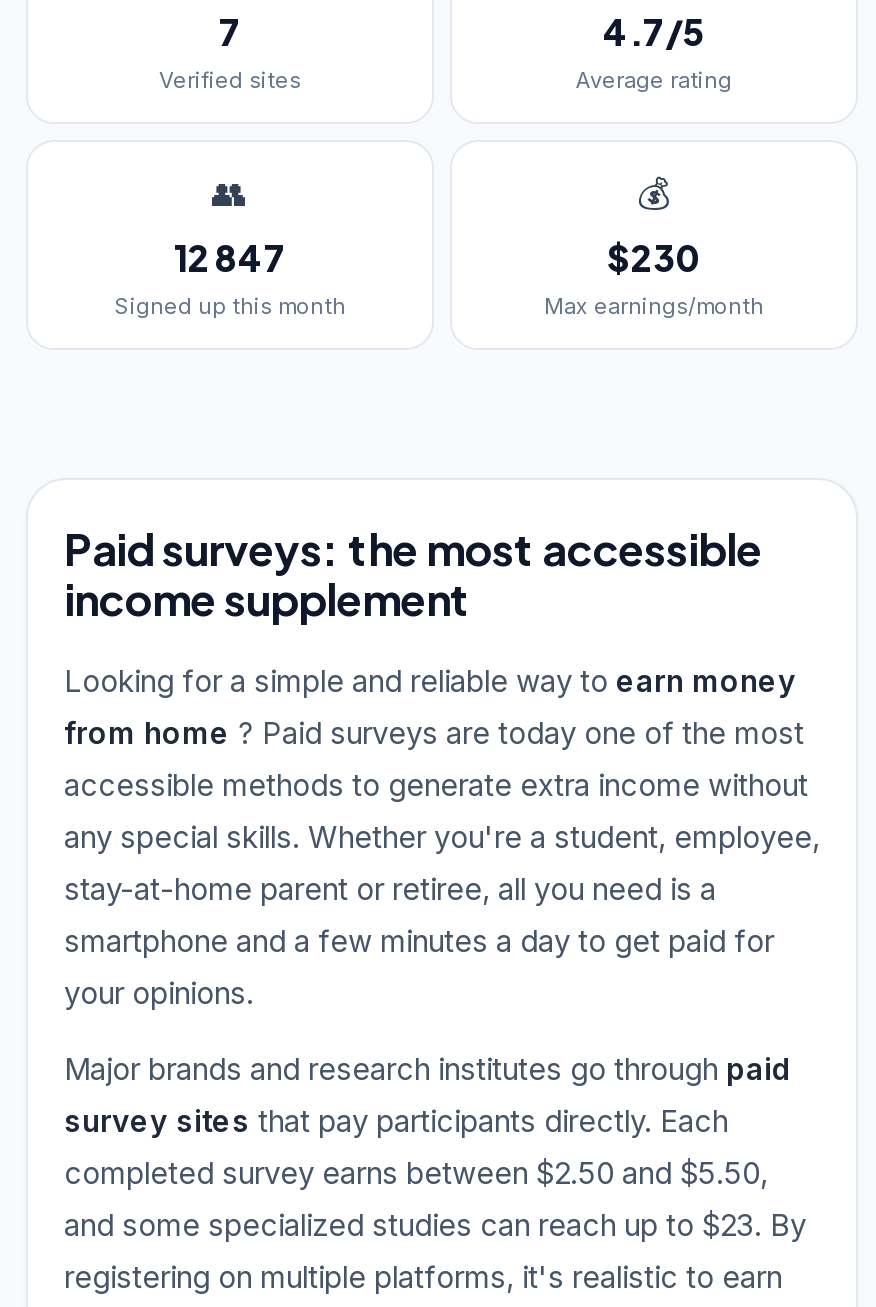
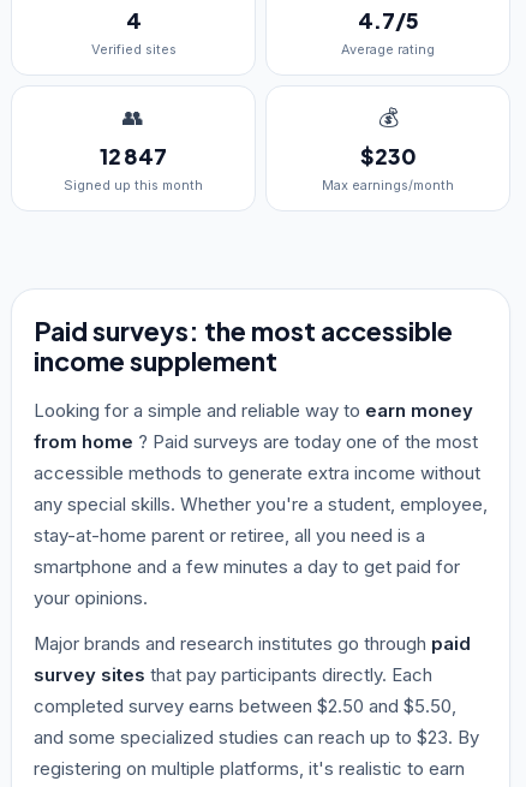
- 7
+ 4
